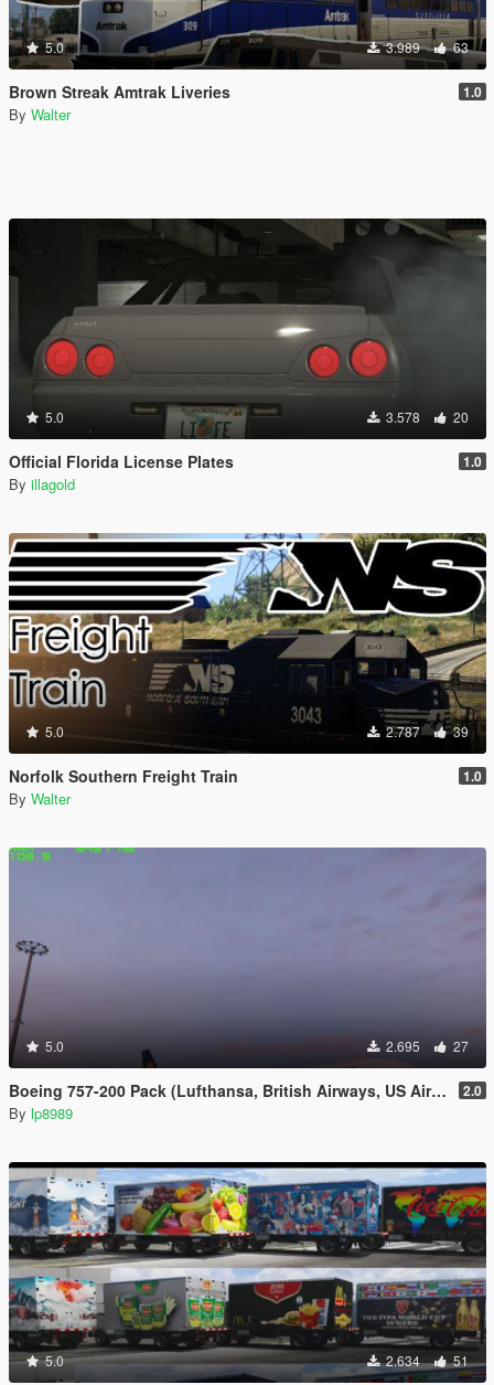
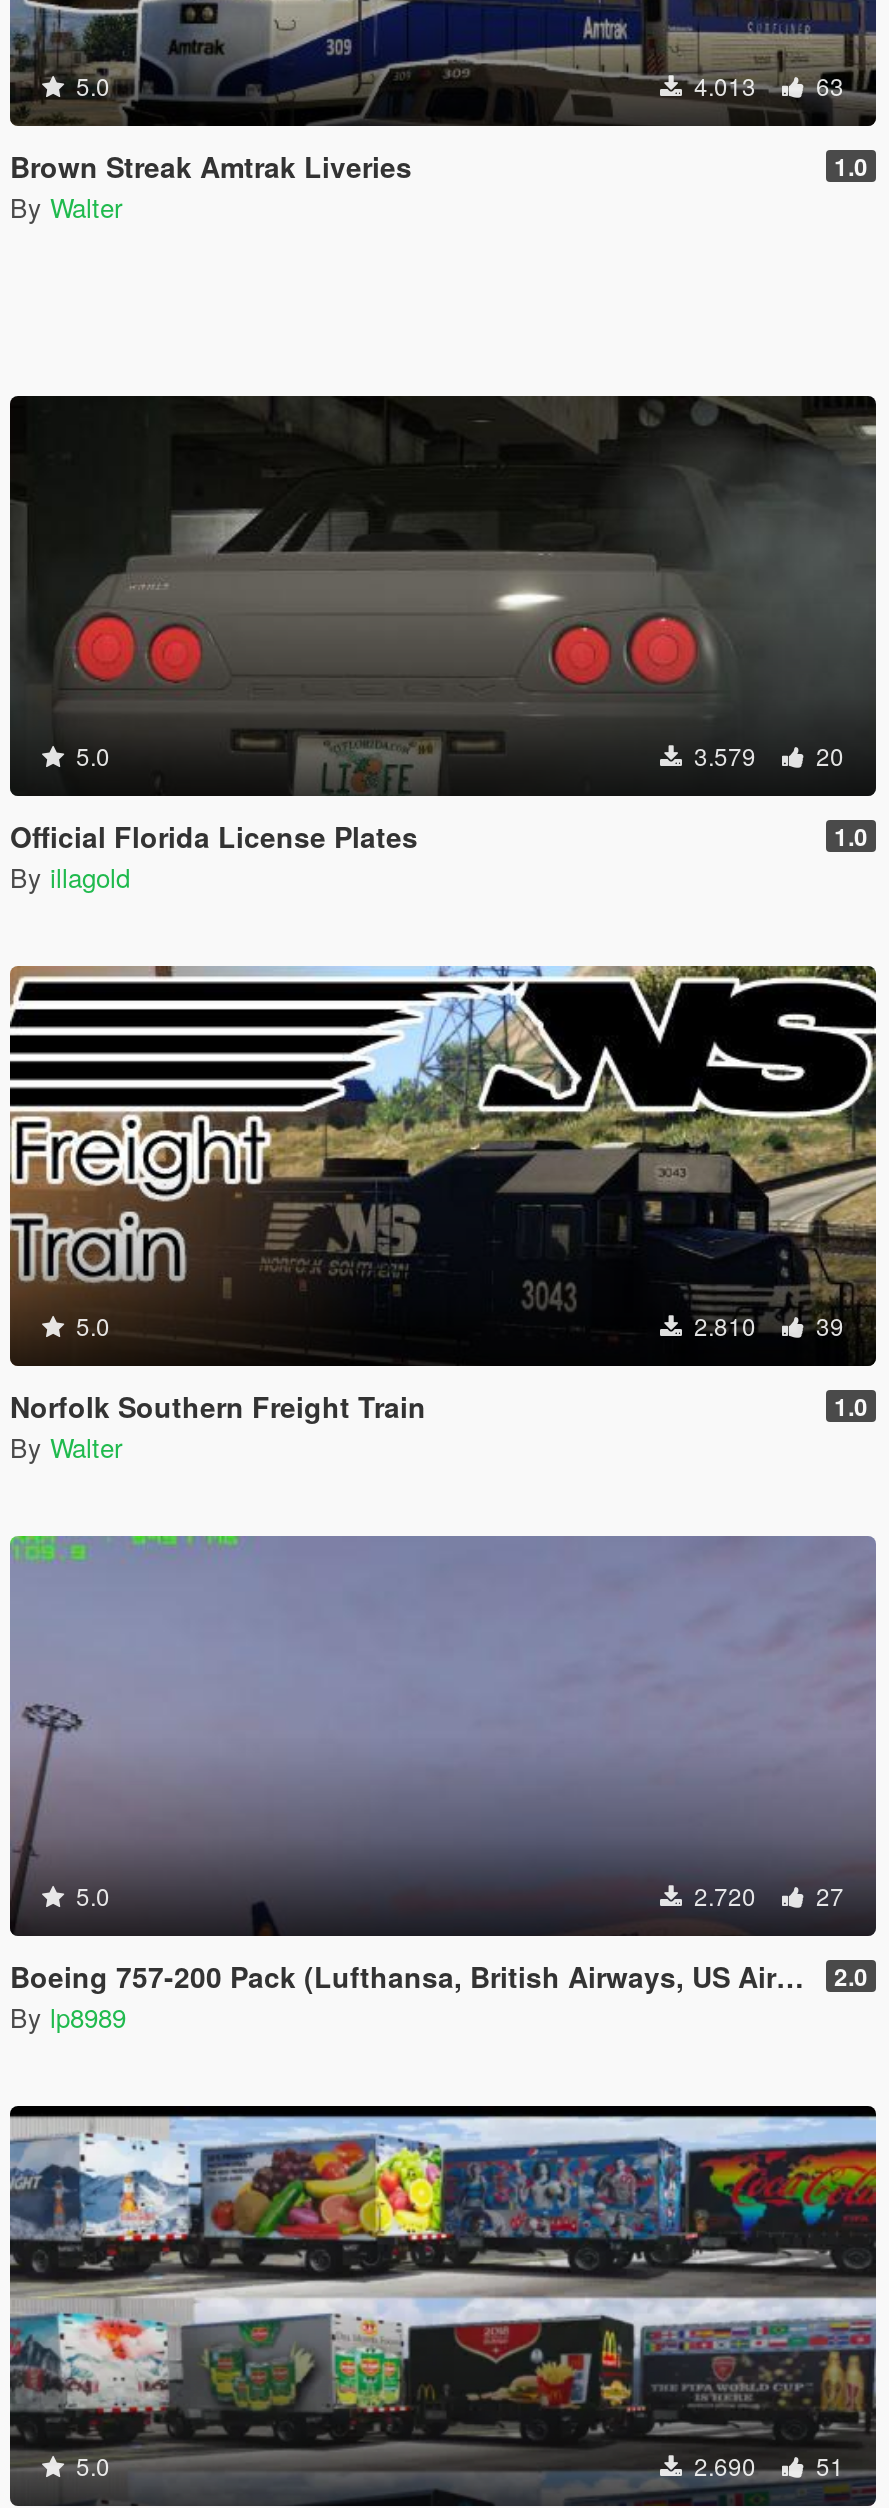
- 3.989 63
+ 4.013 63

- 3.578 20
+ 3.579 20

- 2.787 39
+ 2.810 39

- 2.695 27
+ 2.720 27

- 2.634 51
+ 2.690 51
